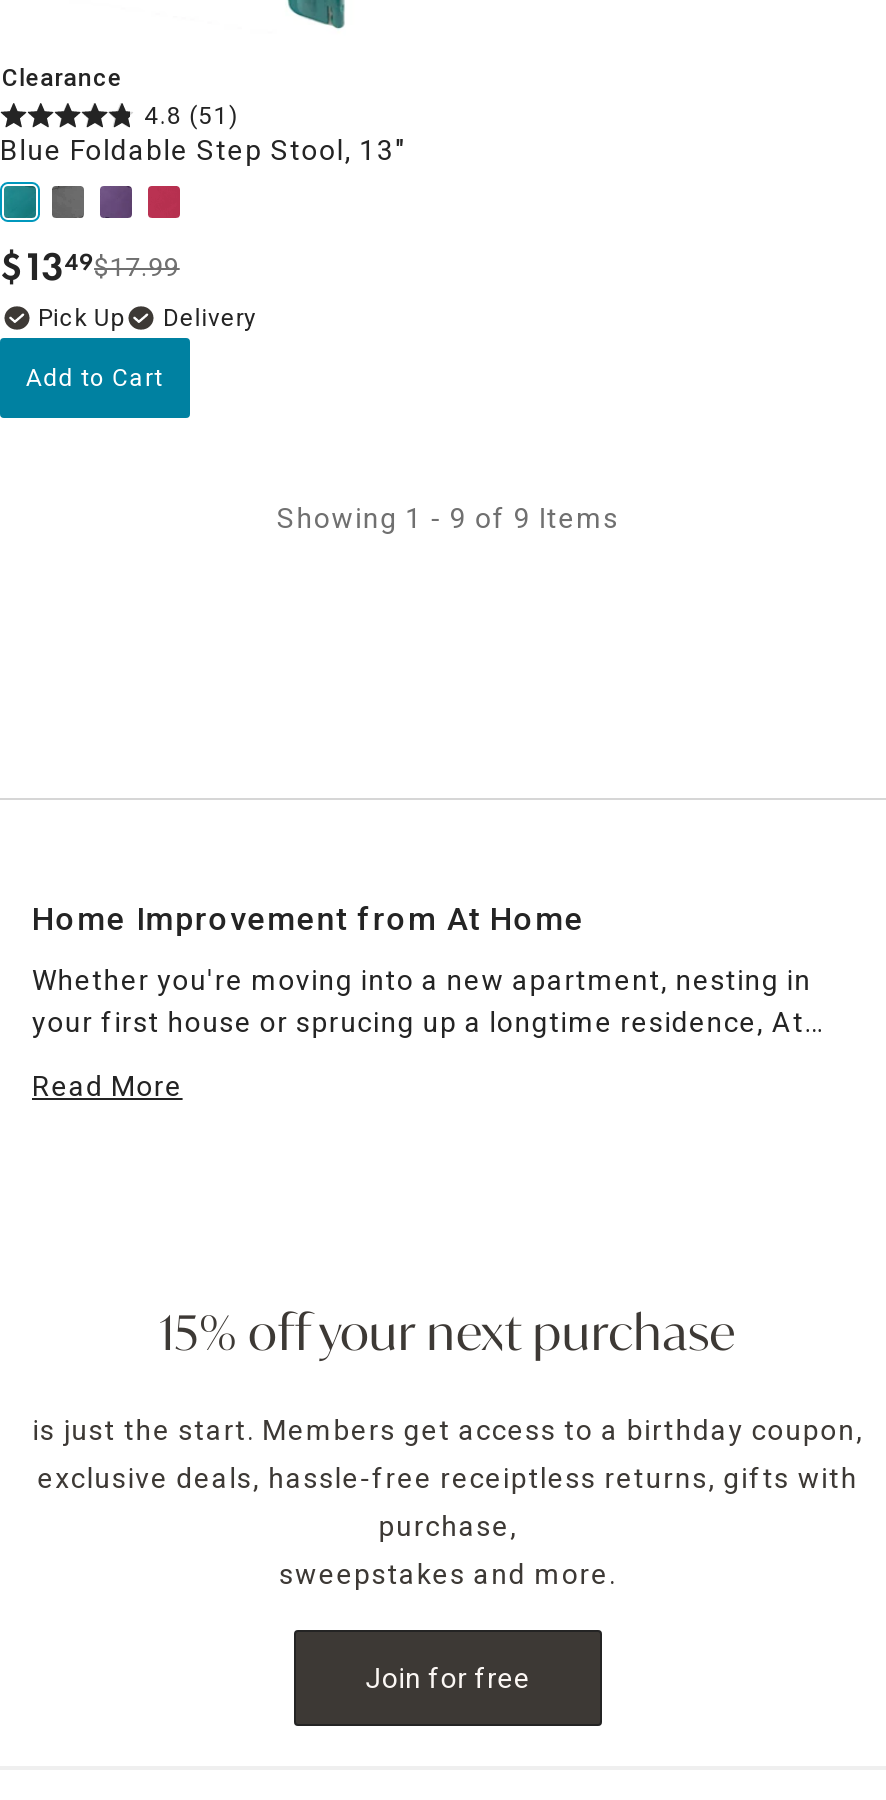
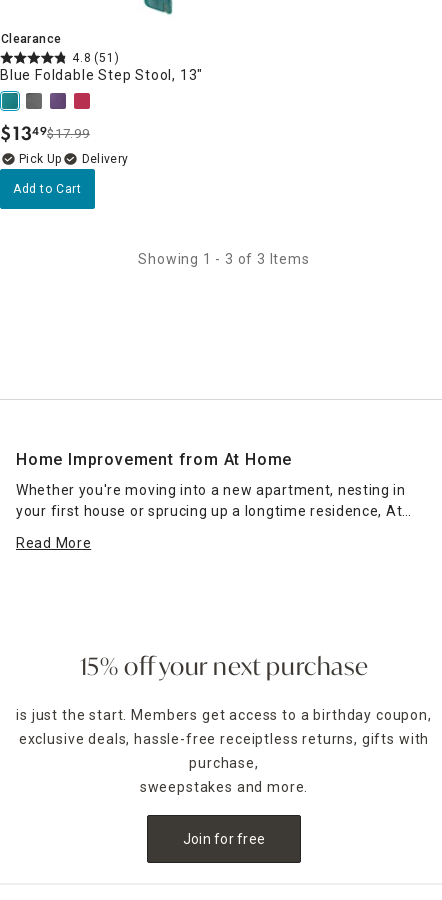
- Showing 1 - 9 of 9 Items
+ Showing 1 - 3 of 3 Items
